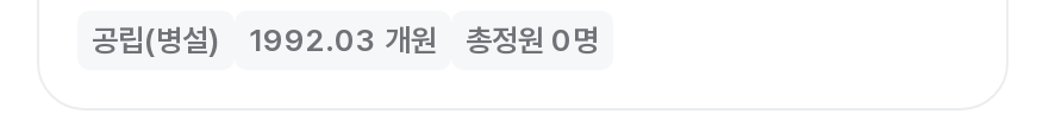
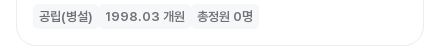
- 공립(병설) 1992.03 개원 총정원 0명
+ 공립(병설) 1998.03 개원 총정원 0명
